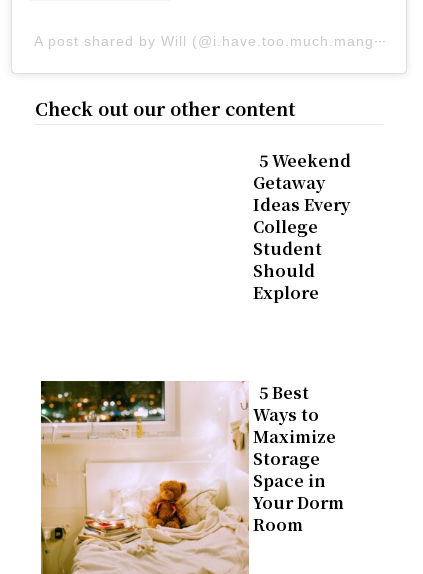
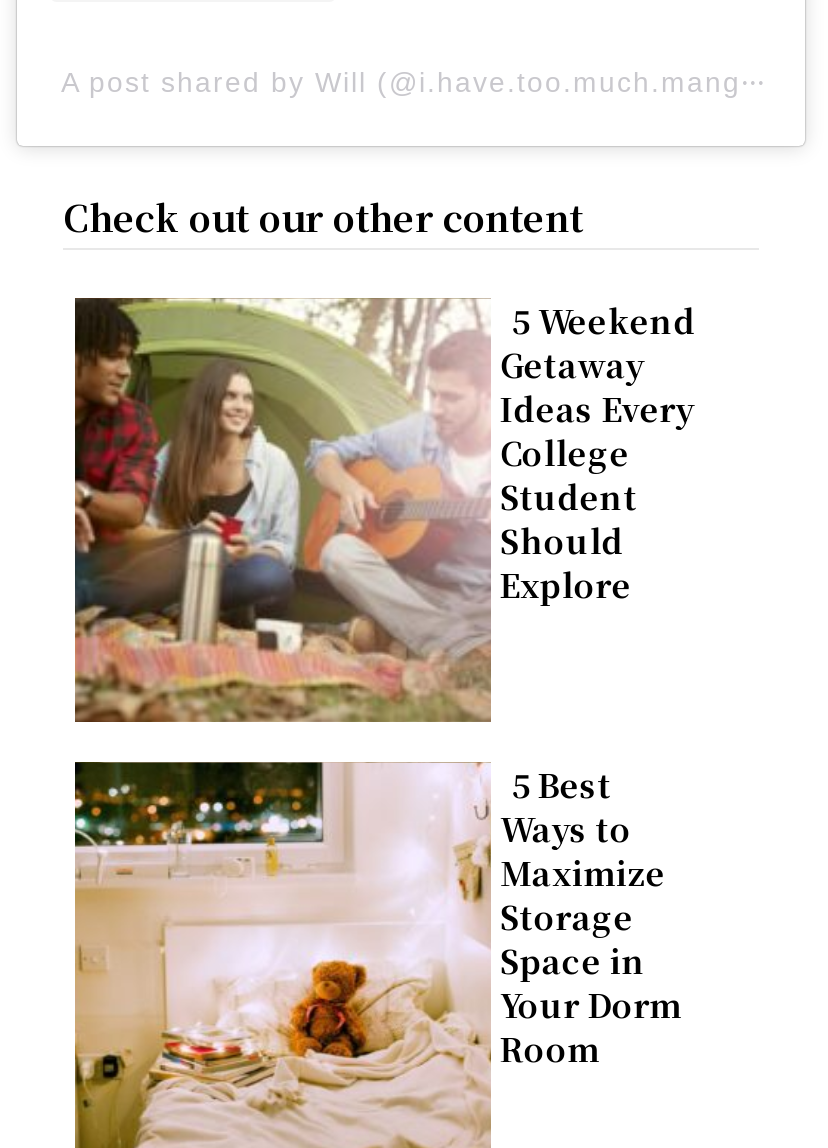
+ [image]
